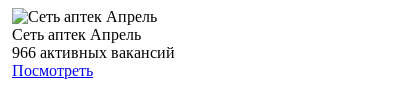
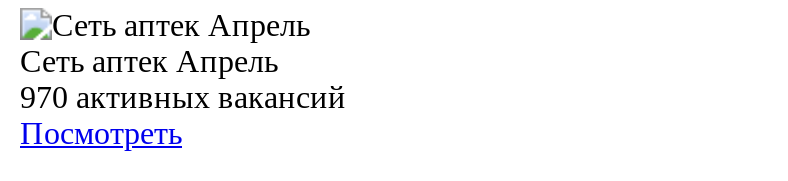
- 966 активных вакансий
+ 970 активных вакансий
